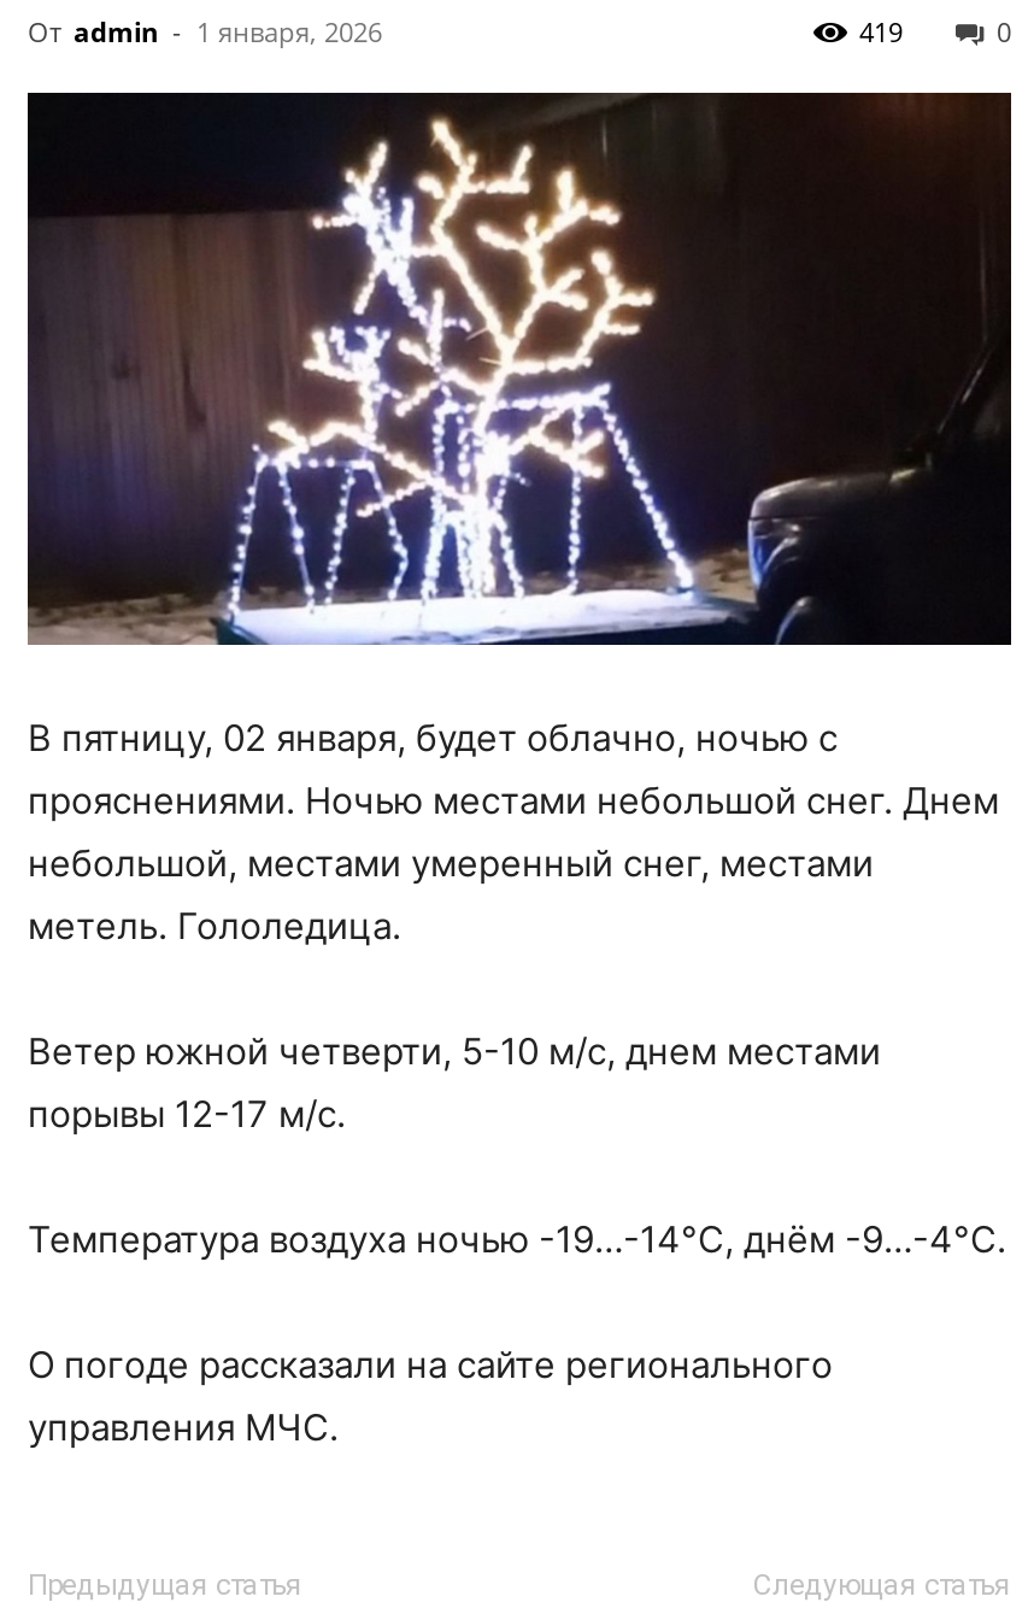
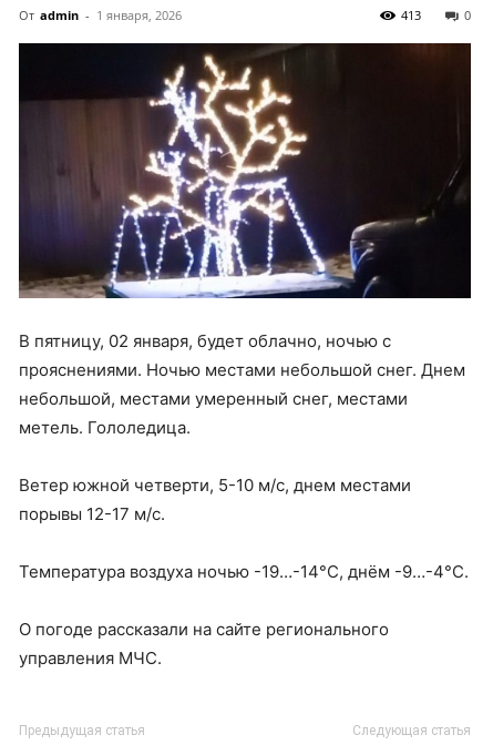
- 419
+ 413
